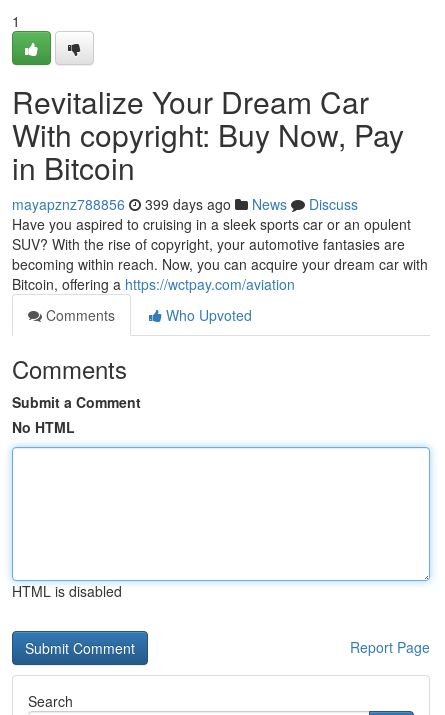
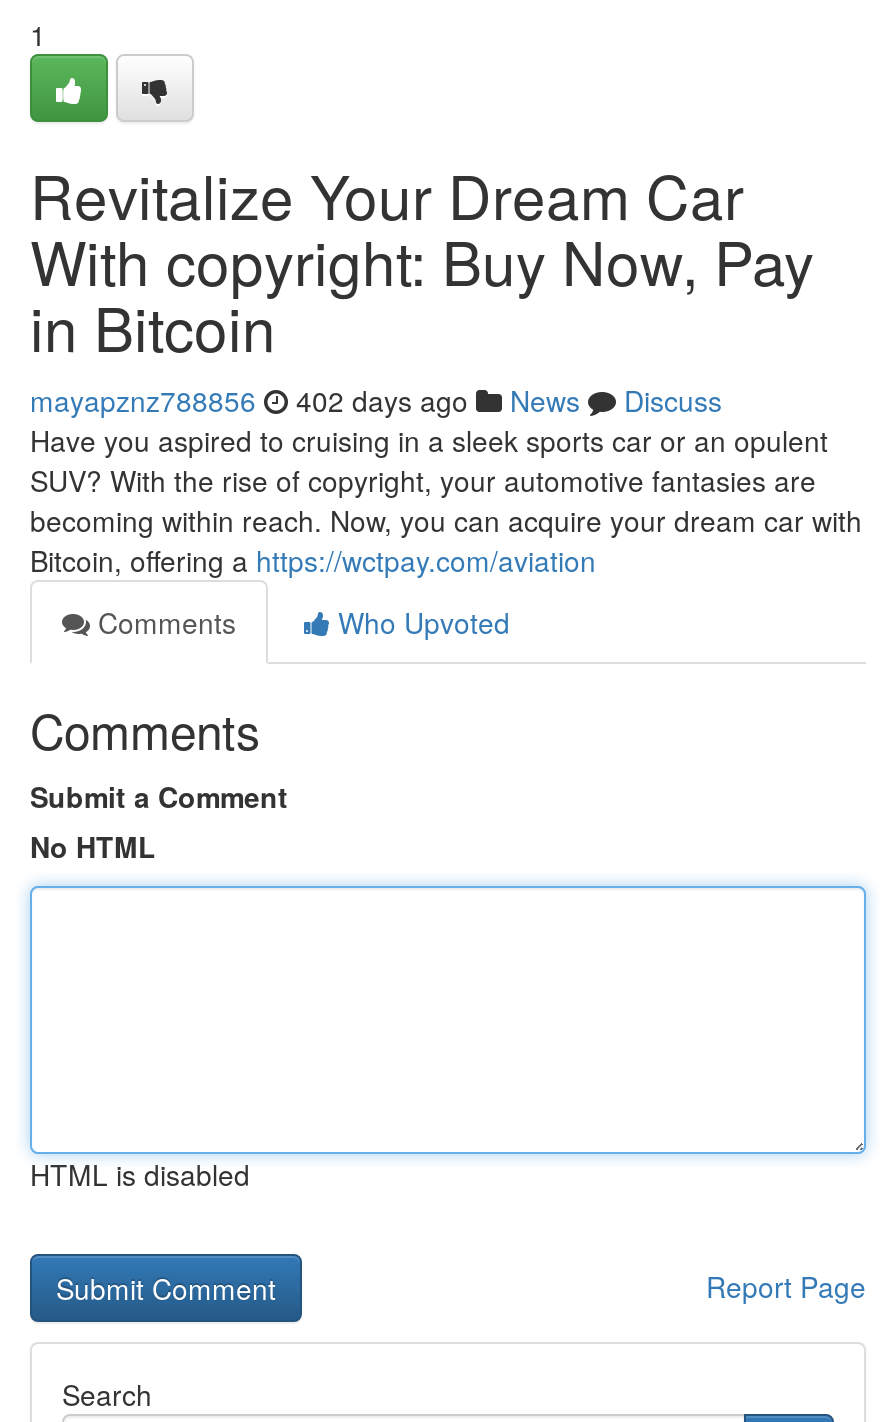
- mayapznz788856 399 days ago News Discuss
+ mayapznz788856 402 days ago News Discuss
